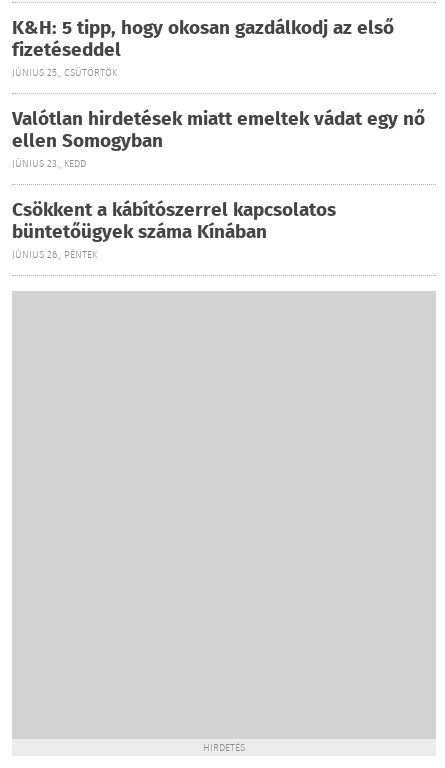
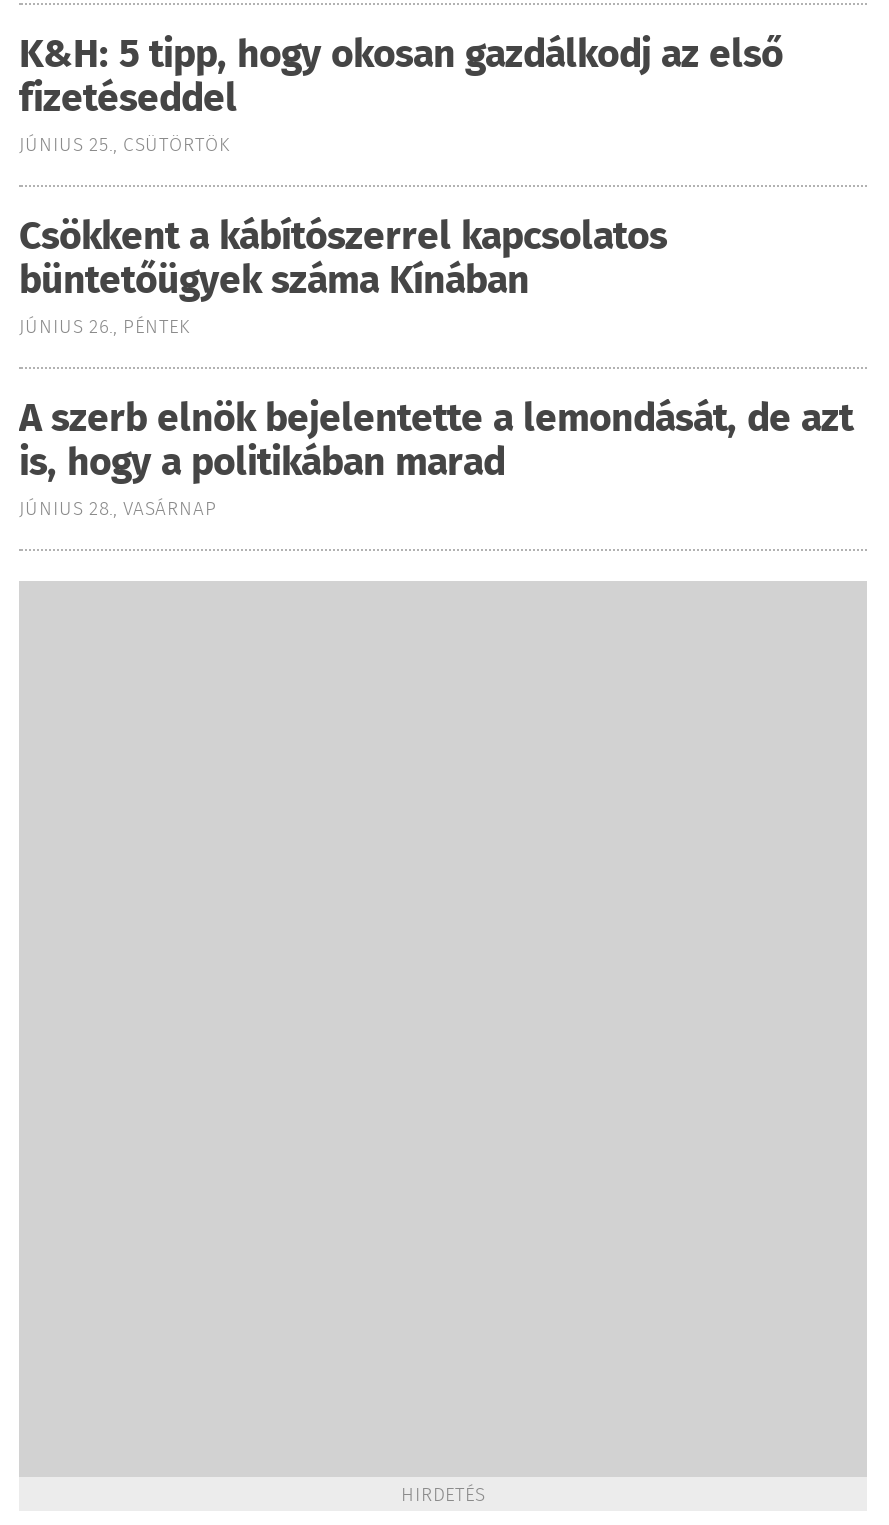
- Valótlan hirdetések miatt emeltek vádat egy nő
- ellen Somogyban
- JÚNIUS 23., KEDD

moved up: Csökkent a kábítószerrel kapcsolatos | büntetőügyek száma Kínában | JÚNIUS 26., PÉNTEK

+ A szerb elnök bejelentette a lemondását, de azt
+ is, hogy a politikában marad
+ JÚNIUS 28., VASÁRNAP
